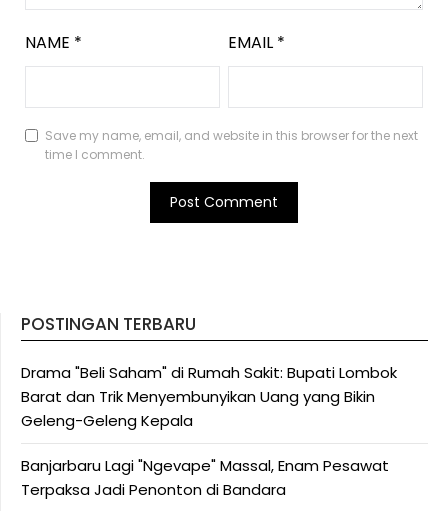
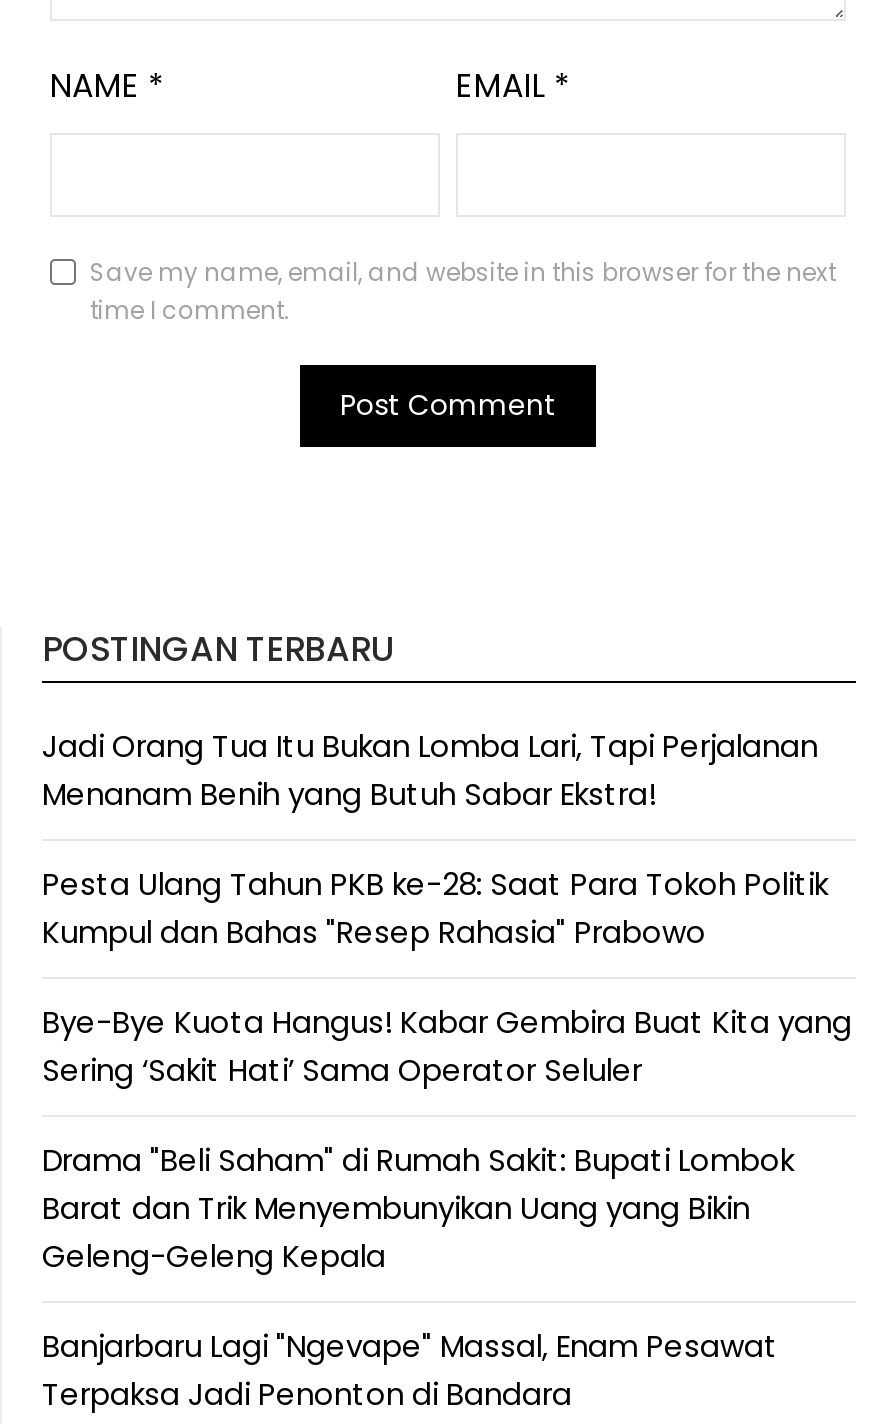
+ Jadi Orang Tua Itu Bukan Lomba Lari, Tapi Perjalanan
+ Menanam Benih yang Butuh Sabar Ekstra!
+ Pesta Ulang Tahun PKB ke-28: Saat Para Tokoh Politik
+ Kumpul dan Bahas "Resep Rahasia" Prabowo
+ Bye-Bye Kuota Hangus! Kabar Gembira Buat Kita yang
+ Sering ‘Sakit Hati’ Sama Operator Seluler
